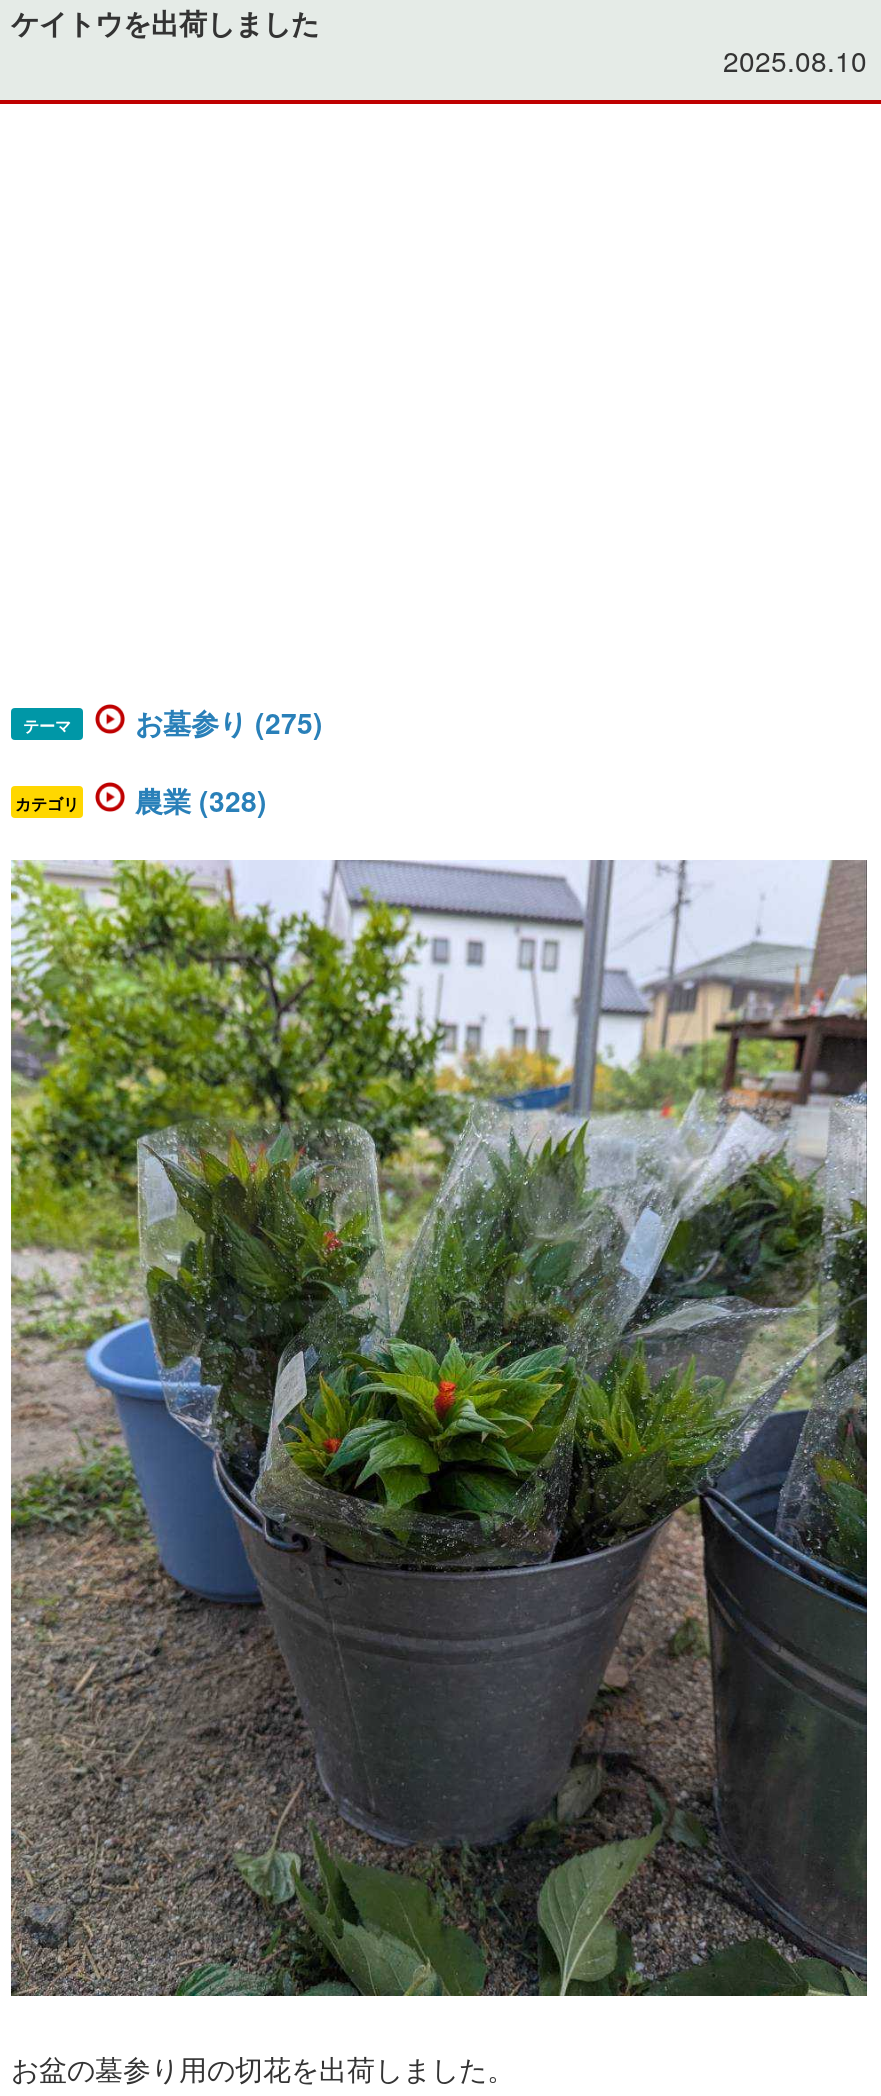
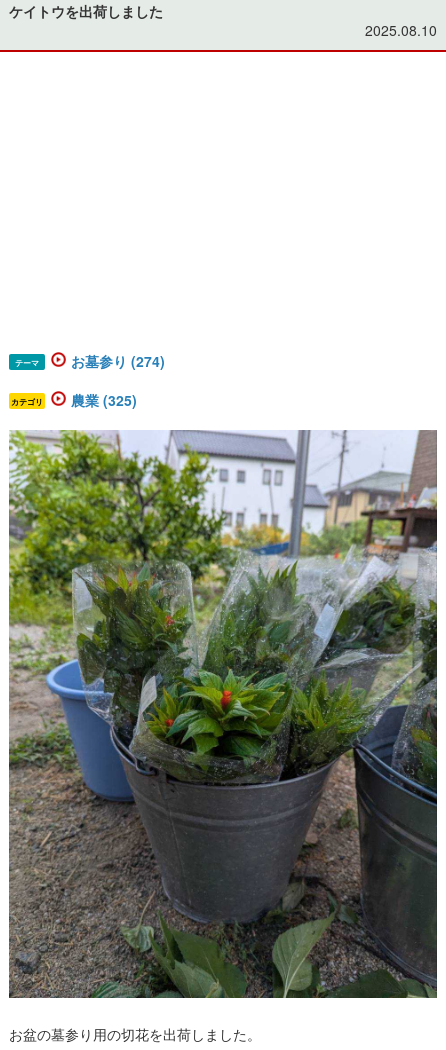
- お墓参り (275)
+ お墓参り (274)

- 農業 (328)
+ 農業 (325)
